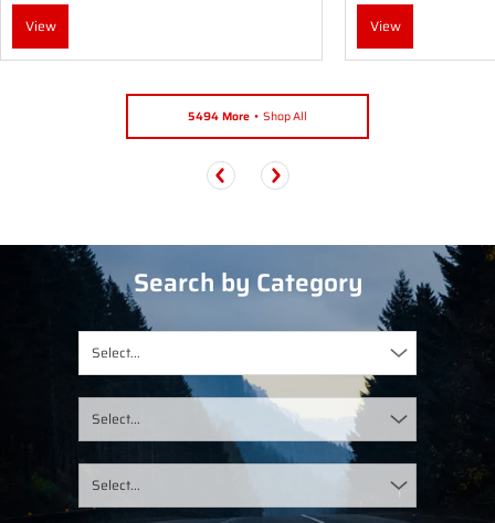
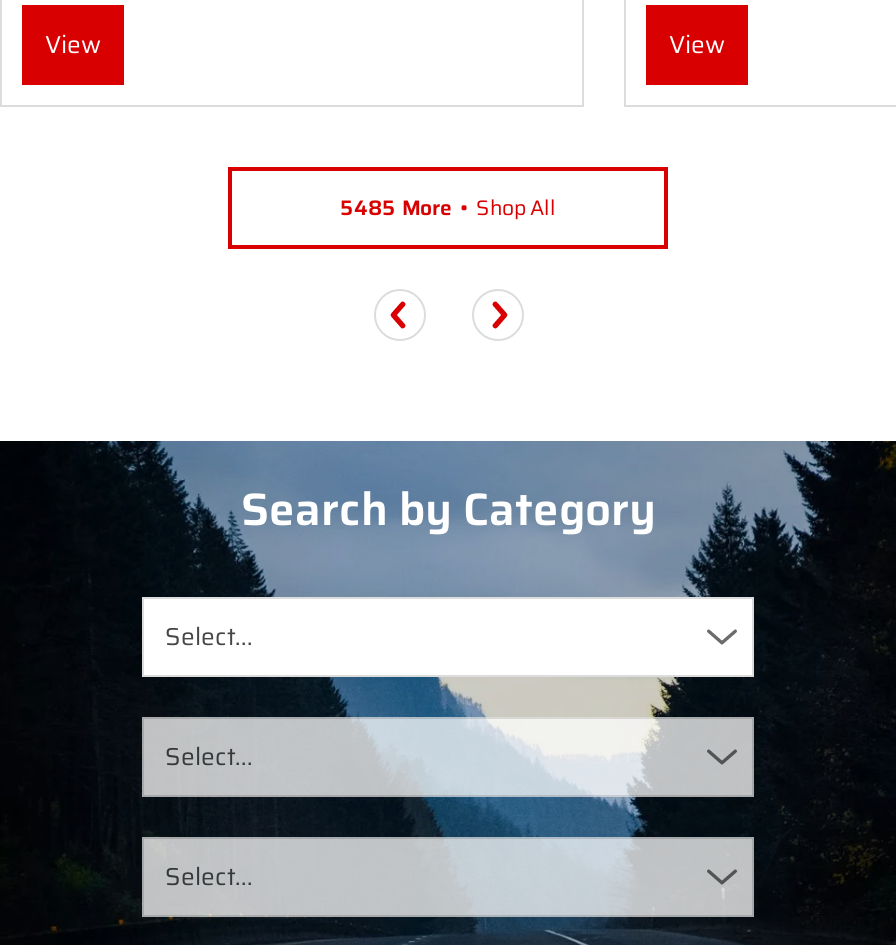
- 5494 More Shop All
+ 5485 More Shop All
